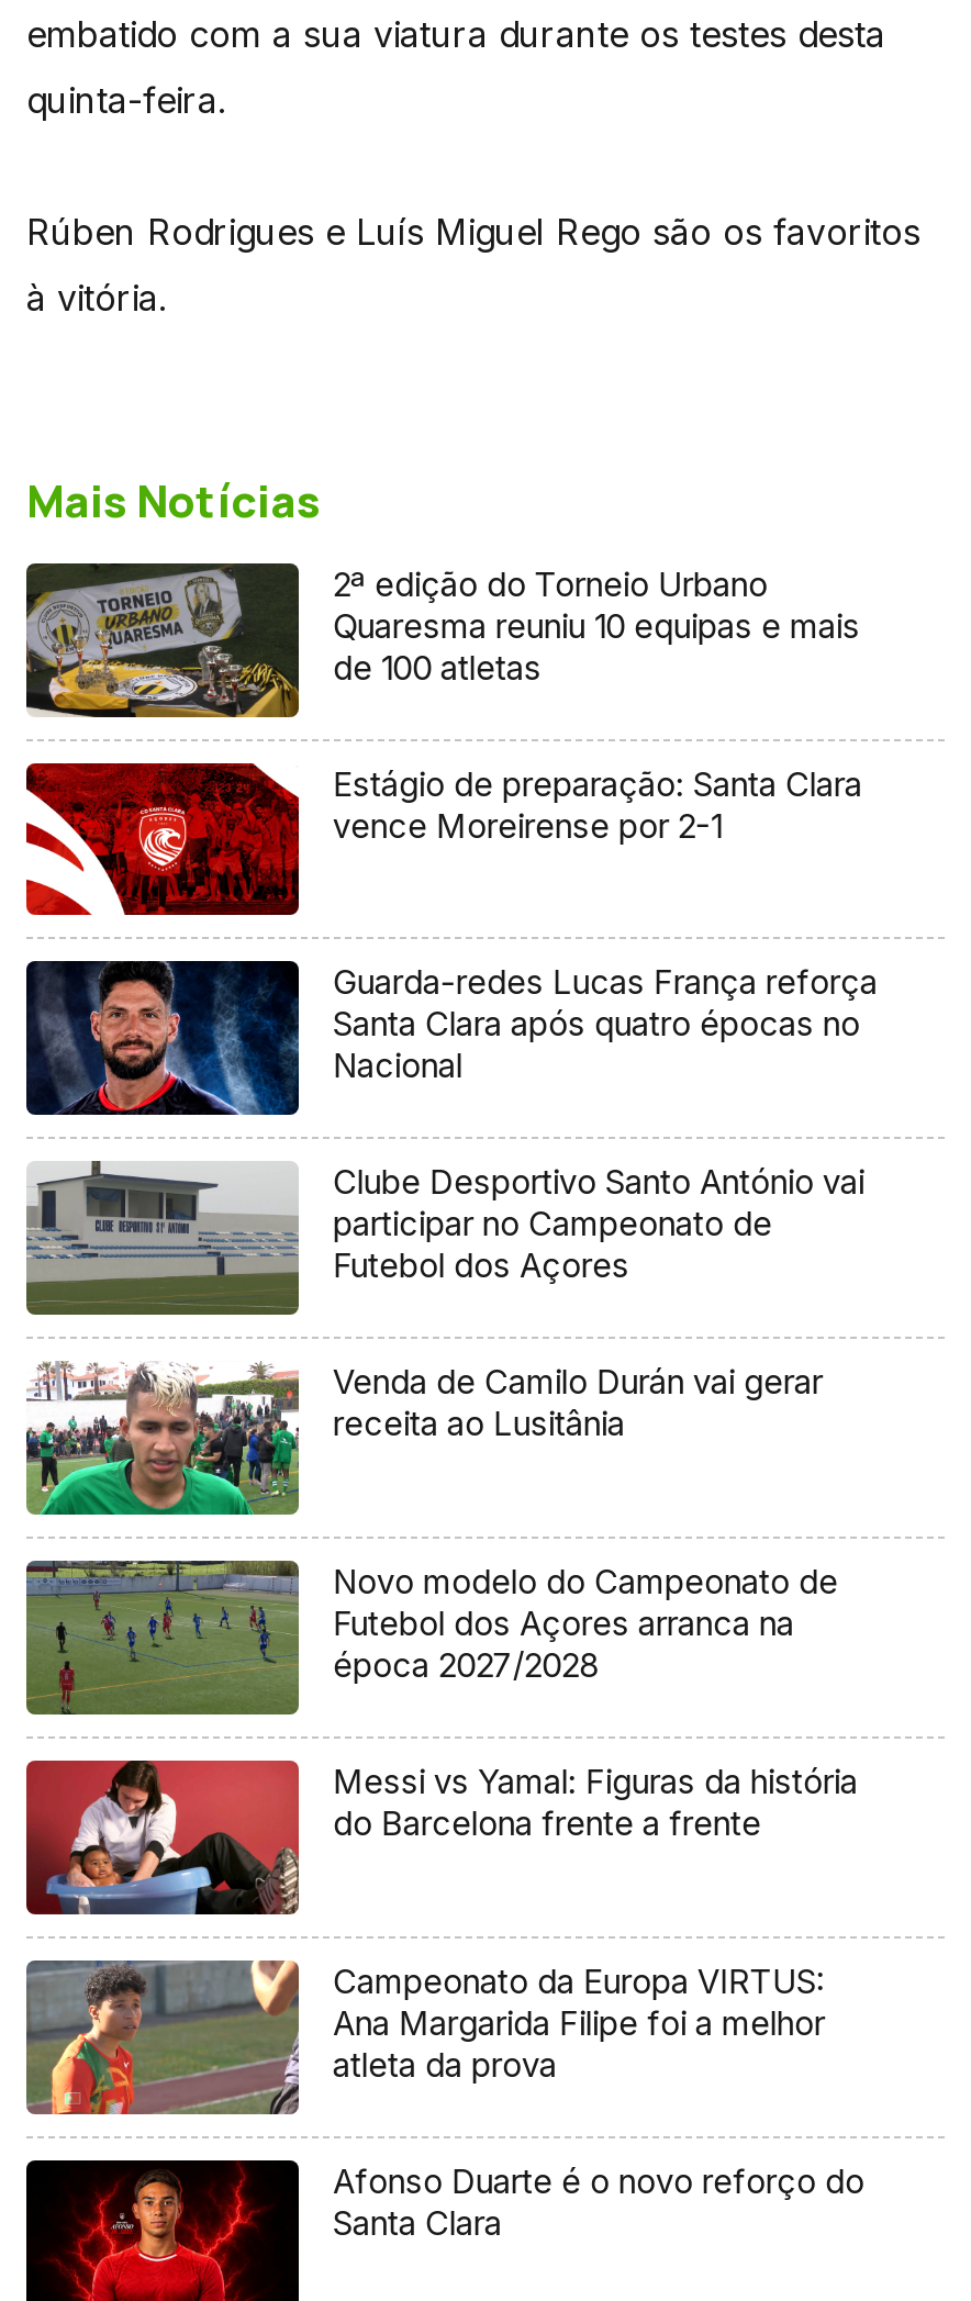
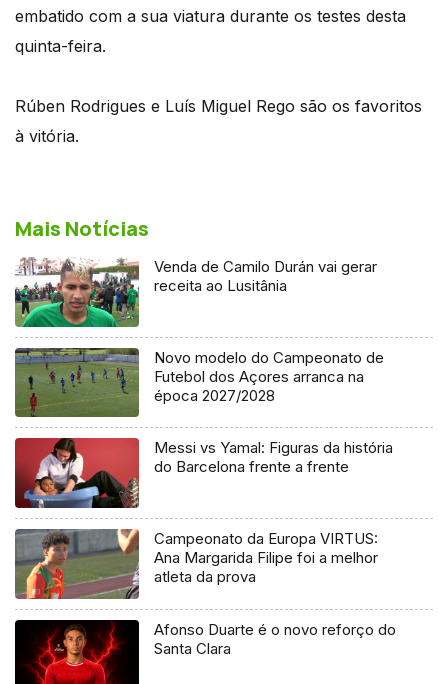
- [image]
- 2ª edição do Torneio Urbano
- Quaresma reuniu 10 equipas e mais
- de 100 atletas
- Estágio de preparação: Santa Clara
- vence Moreirense por 2-1

- [image]
- Guarda-redes Lucas França reforça
- Santa Clara após quatro épocas no
- Nacional
- Clube Desportivo Santo António vai
- participar no Campeonato de
- Futebol dos Açores

- [image]

- [image]
